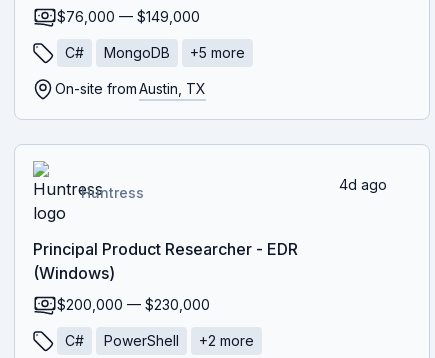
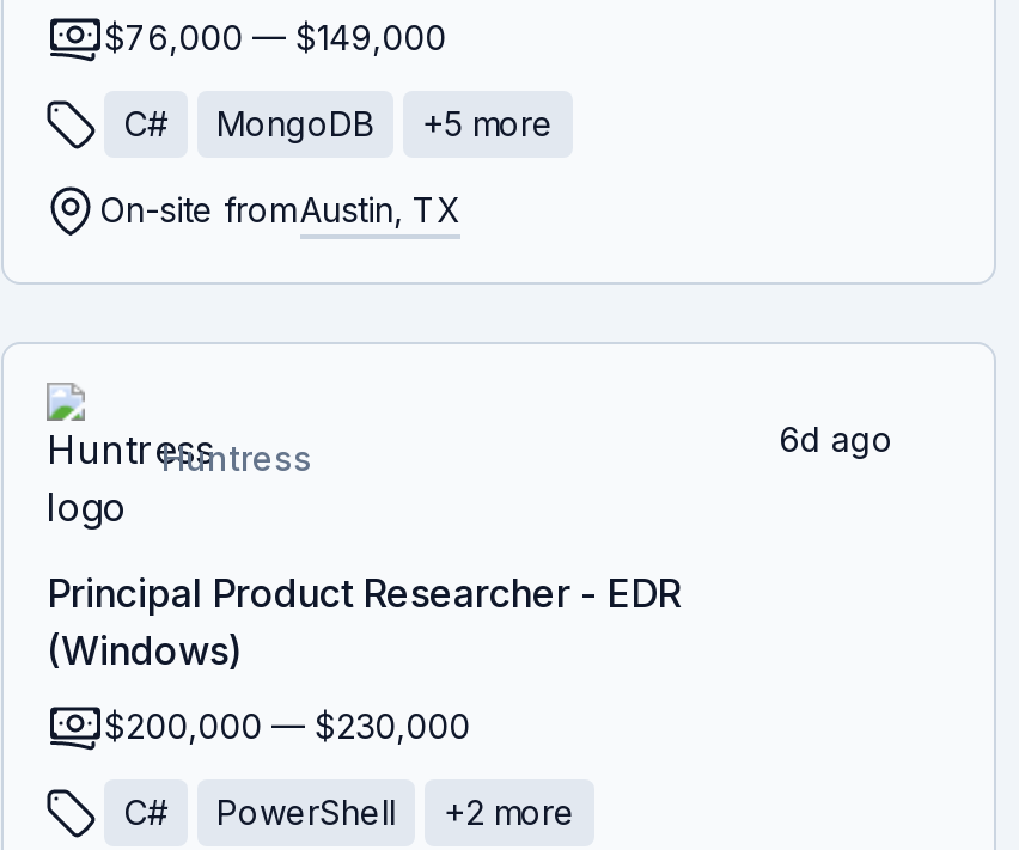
- 4d ago
+ 6d ago
